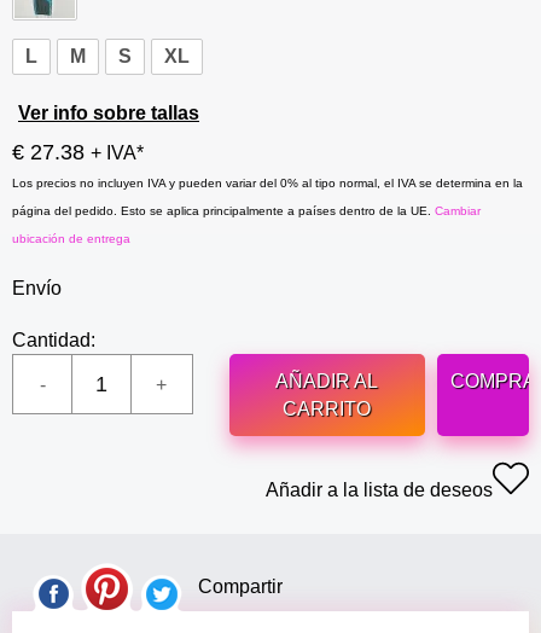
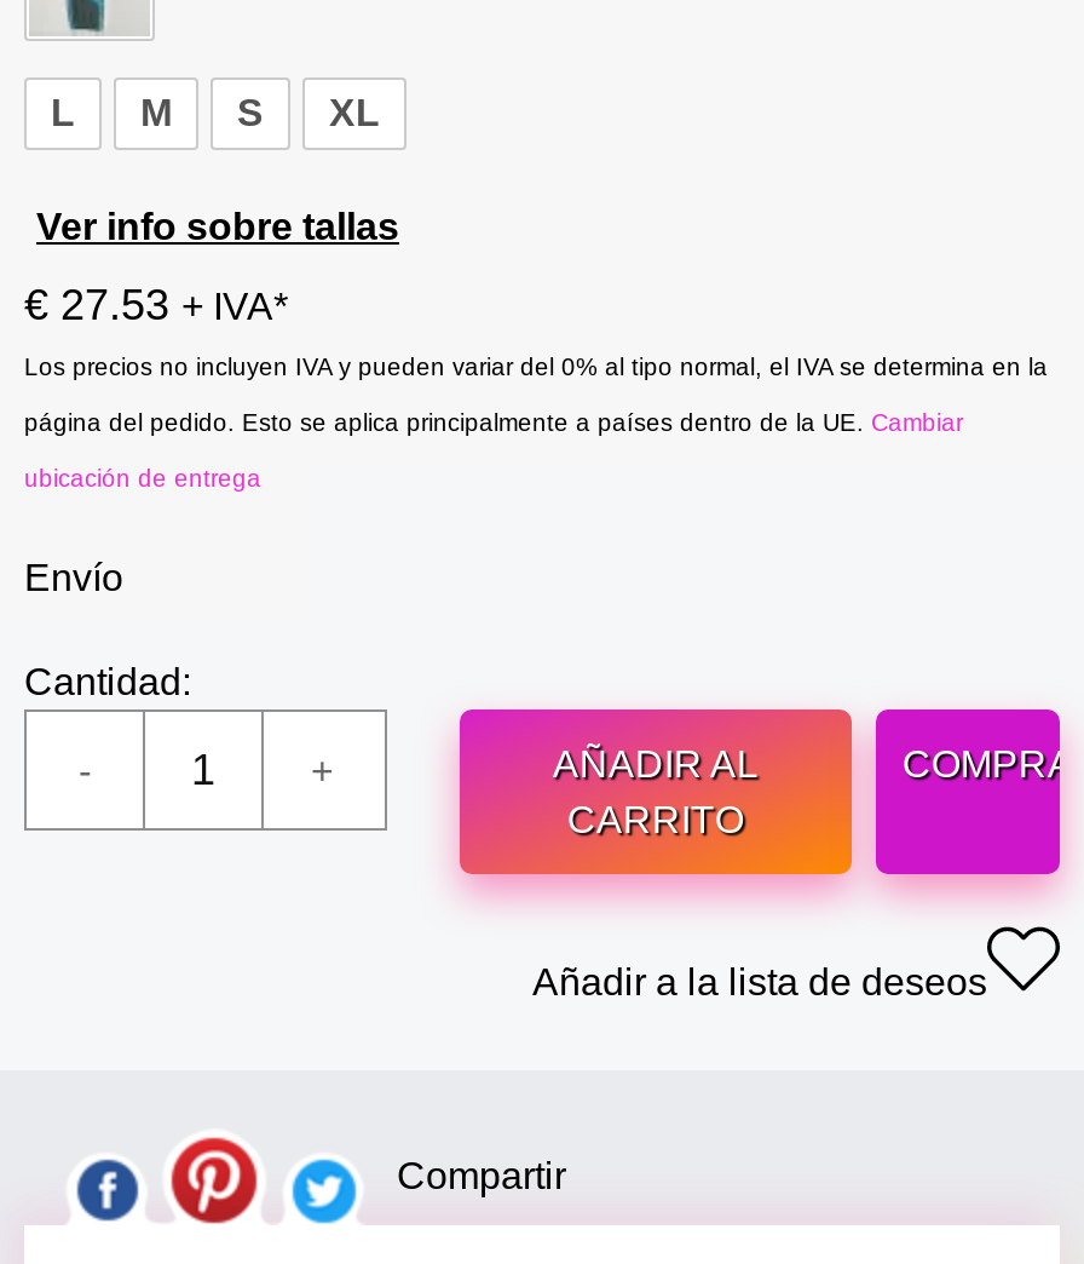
- € 27.38 + IVA*
+ € 27.53 + IVA*
